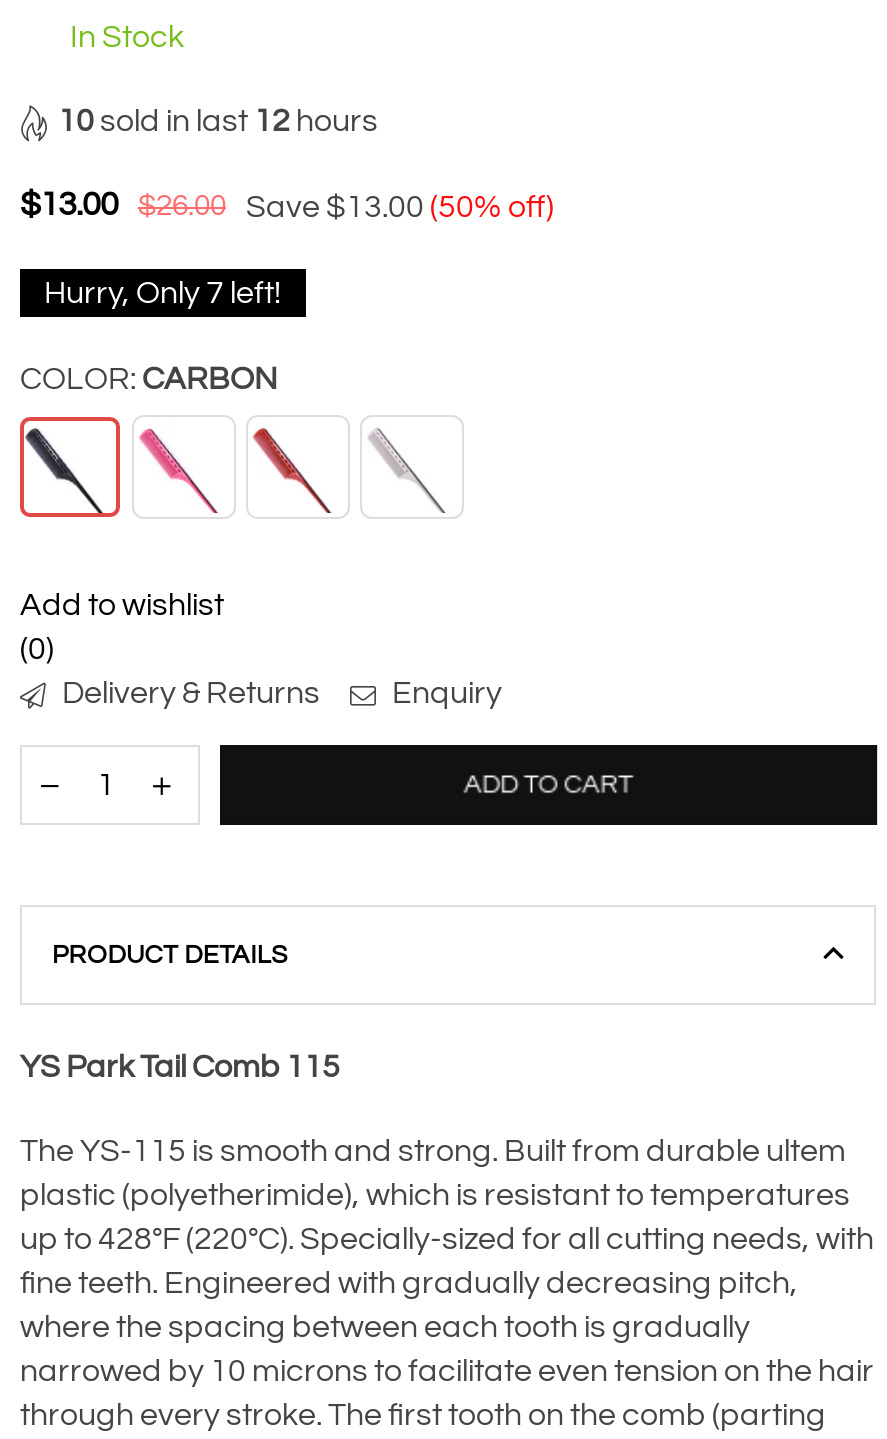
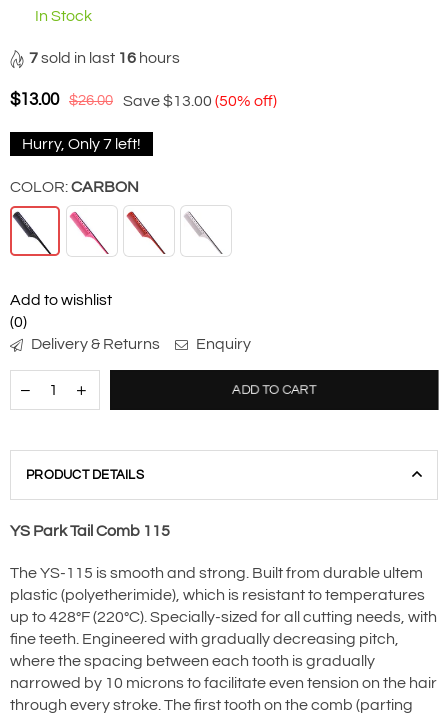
- 10 sold in last 12 hours
+ 7 sold in last 16 hours
